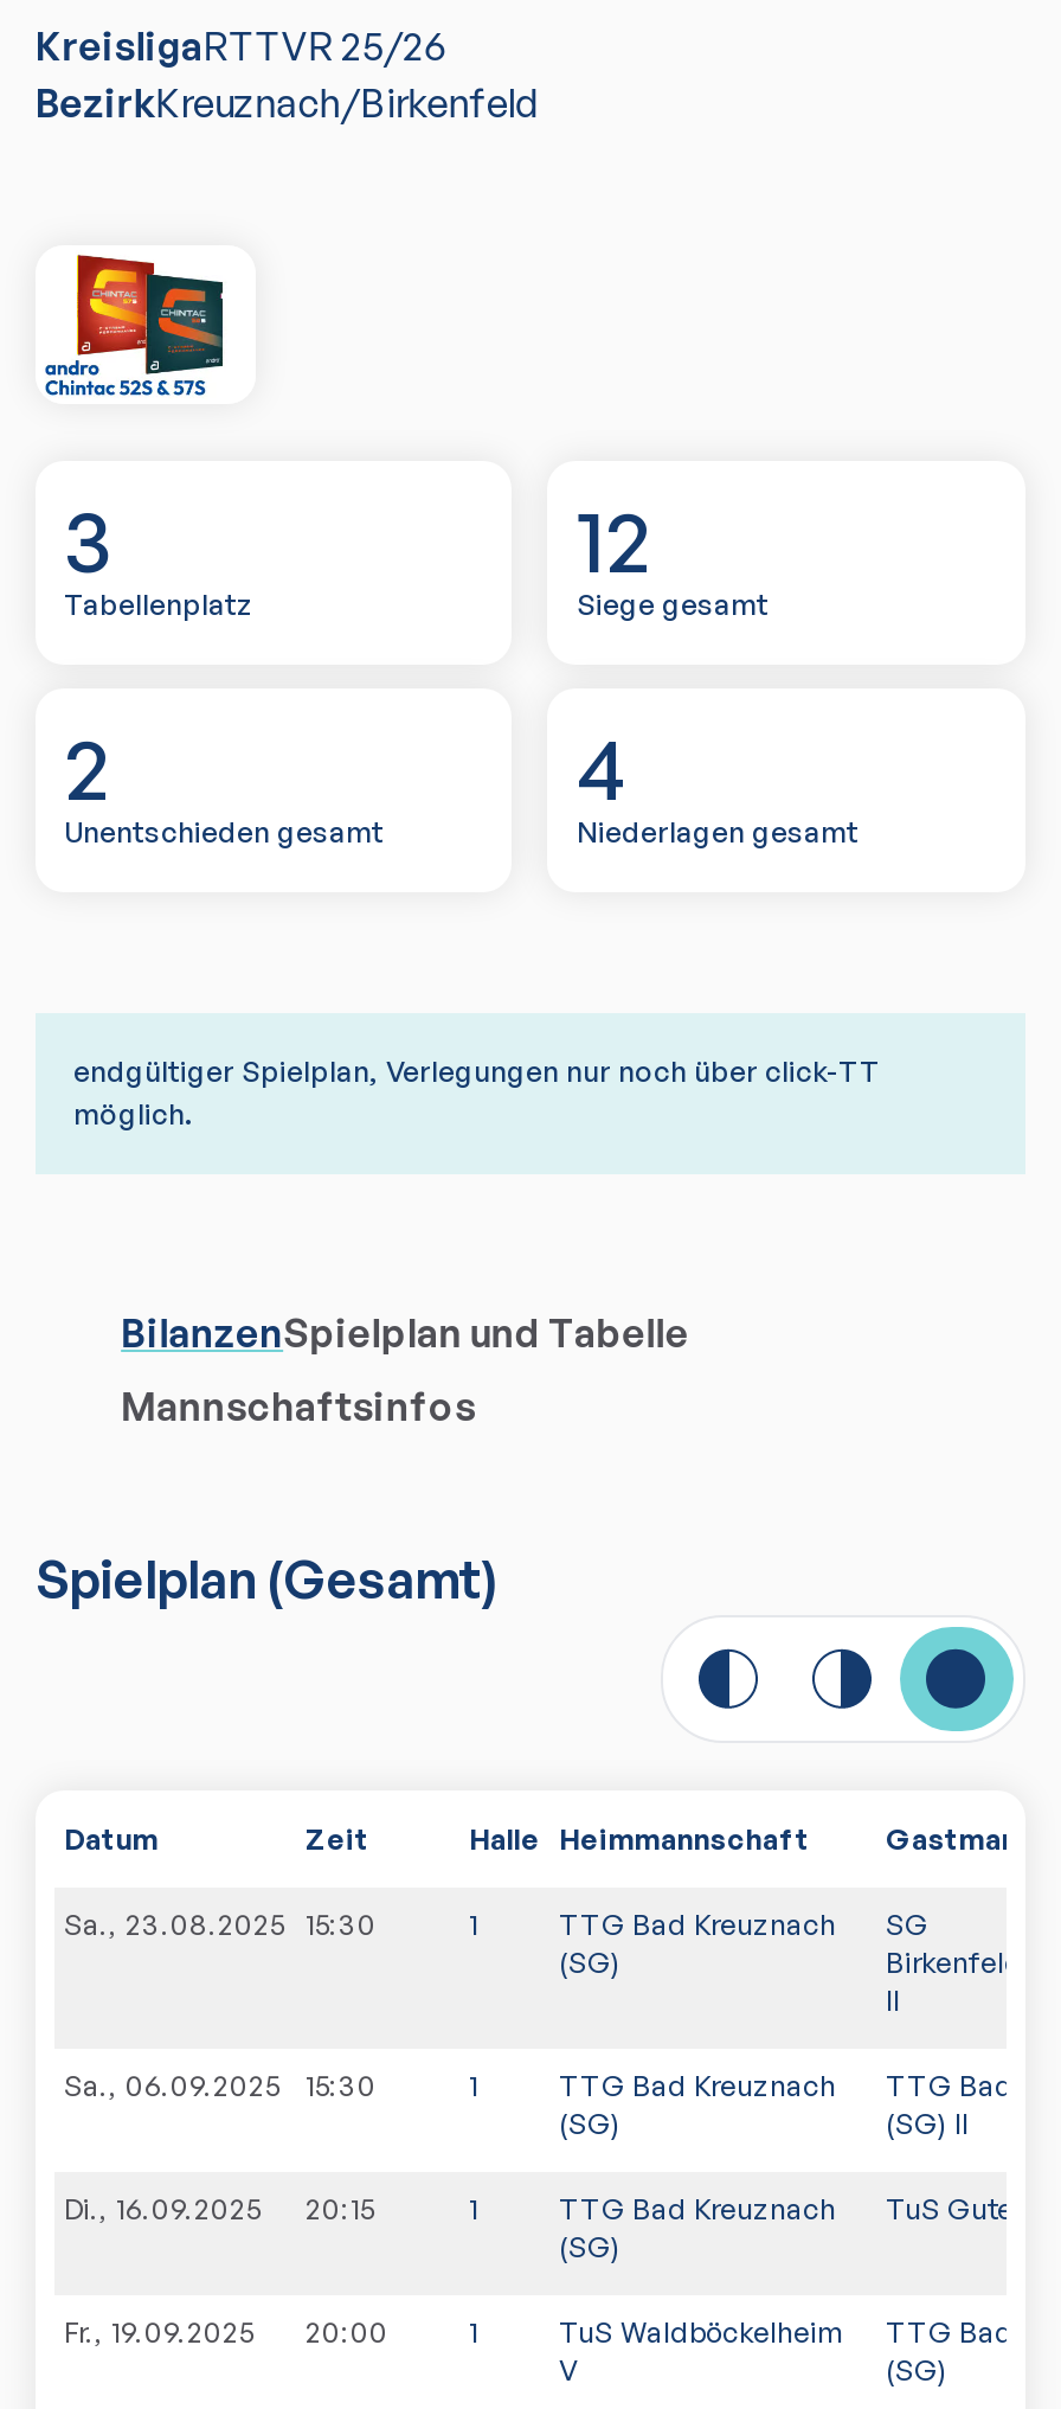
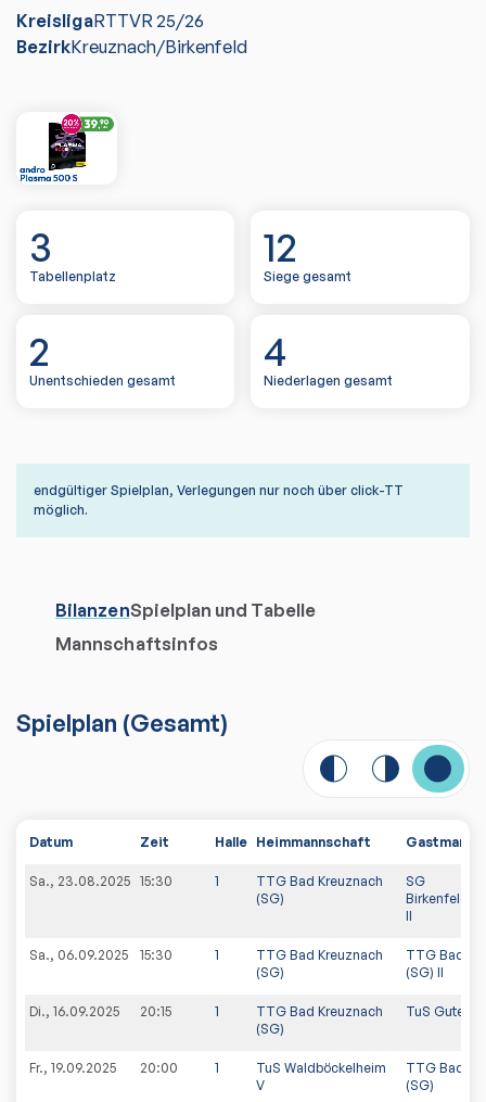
- [image]
+ [image]
